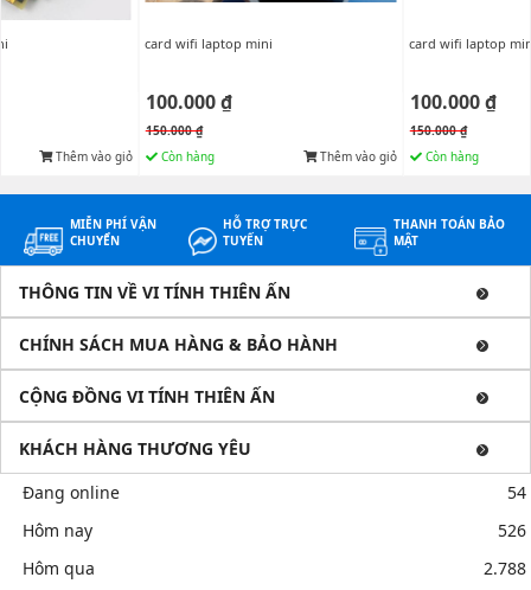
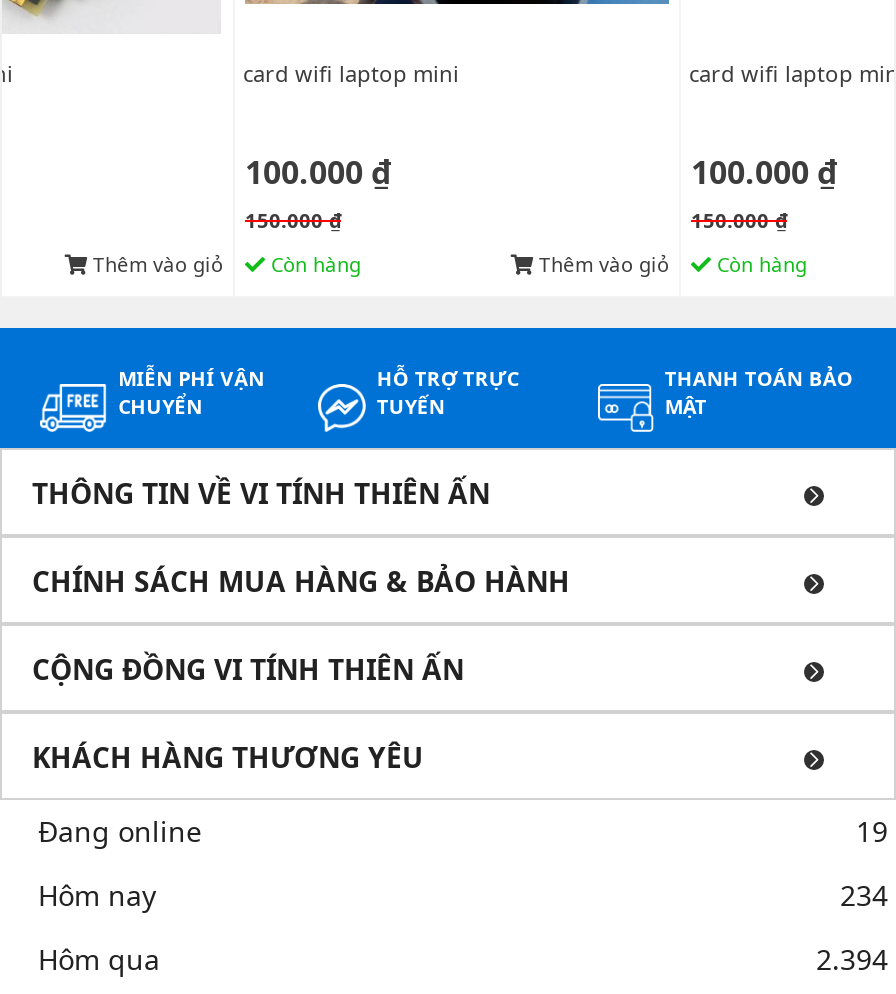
- 54
+ 19

- 526
+ 234

- 2.788
+ 2.394
